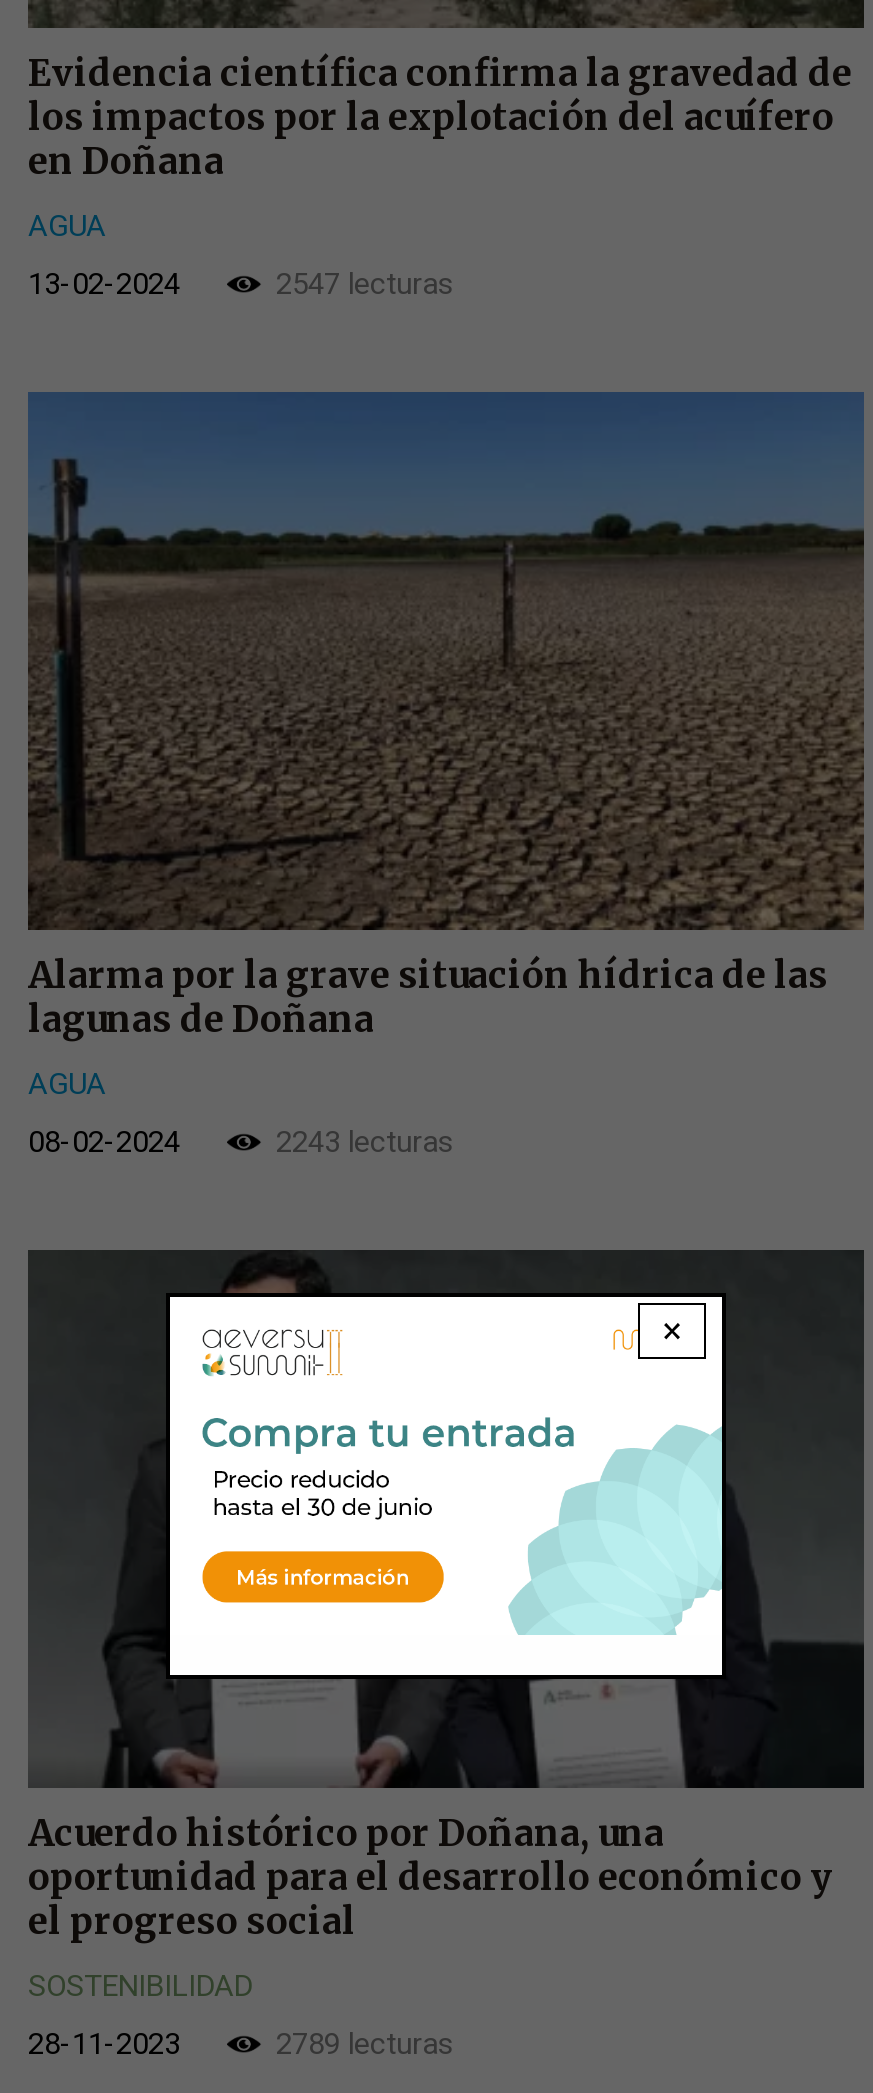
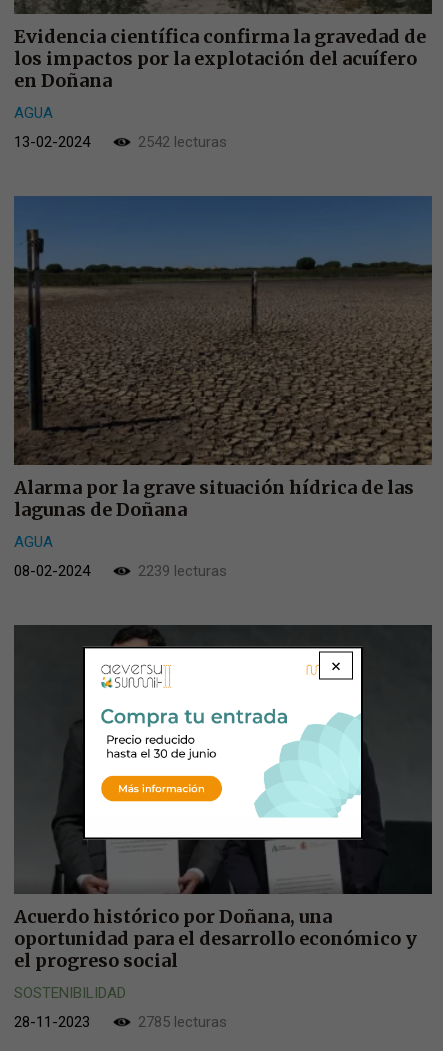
- 2547 lecturas
+ 2542 lecturas

- 2243 lecturas
+ 2239 lecturas

- 2789 lecturas
+ 2785 lecturas
